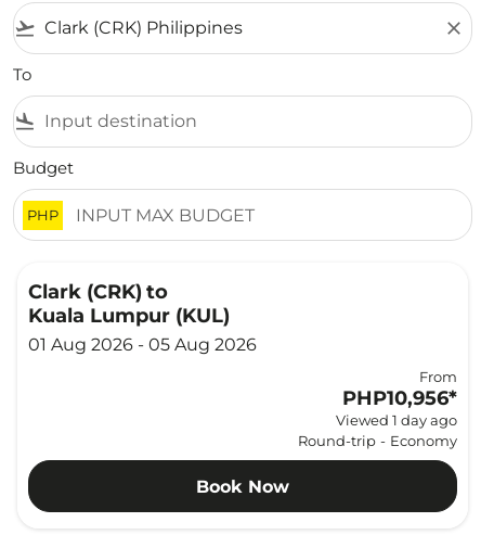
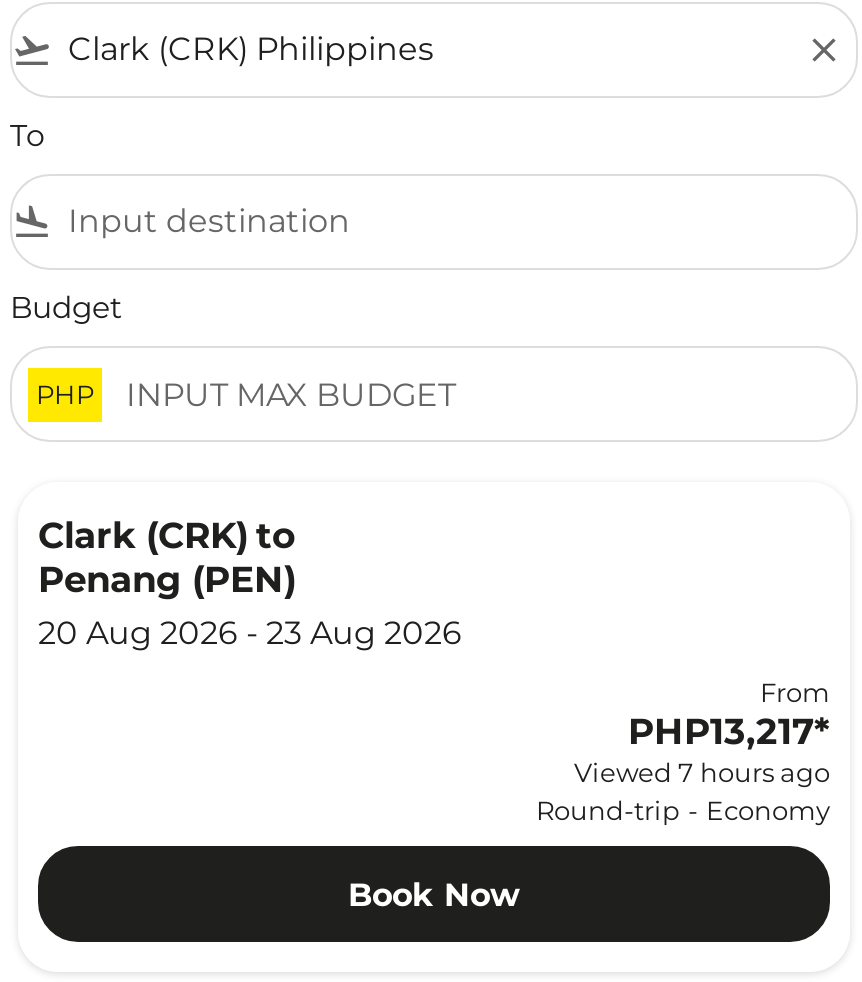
- Kuala Lumpur (KUL)
- 01 Aug 2026 - 05 Aug 2026
+ Penang (PEN)
+ 20 Aug 2026 - 23 Aug 2026

- PHP10,956*
- Viewed 1 day ago
+ PHP13,217*
+ Viewed 7 hours ago
